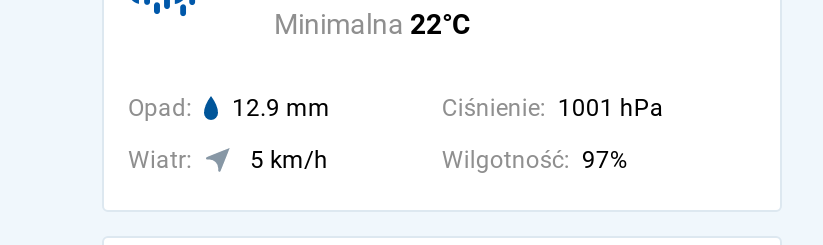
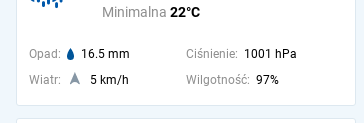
- Opad: 12.9 mm
+ Opad: 16.5 mm
